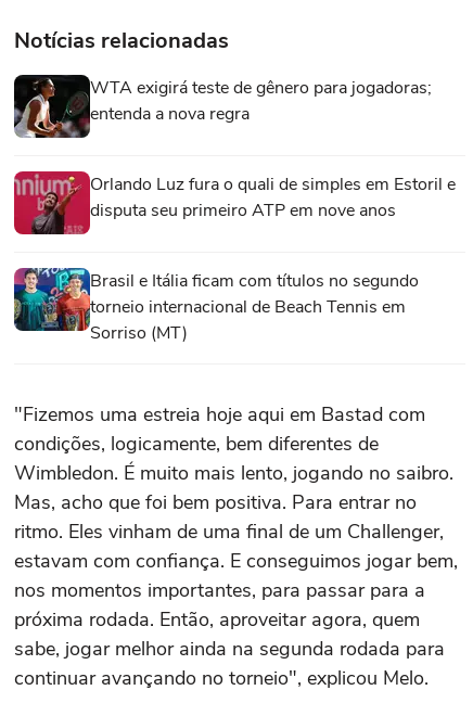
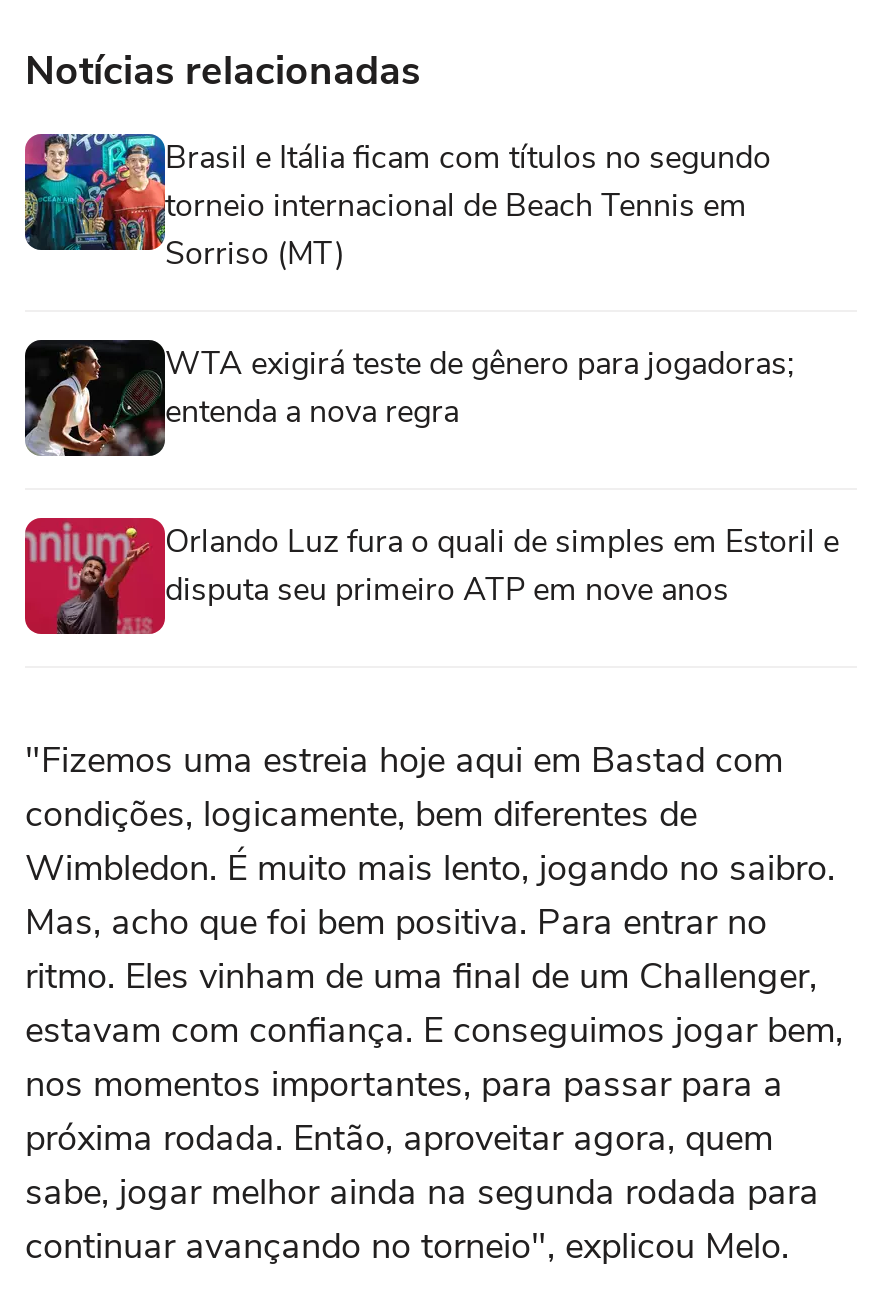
moved down: [image] | WTA exigirá teste de gênero para jogadoras; | entenda a nova regra | Orlando Luz fura o quali de simples em Estoril e | disputa seu primeiro ATP em nove anos

moved up: [image] | Brasil e Itália ficam com títulos no segundo | torneio internacional de Beach Tennis em | Sorriso (MT)
